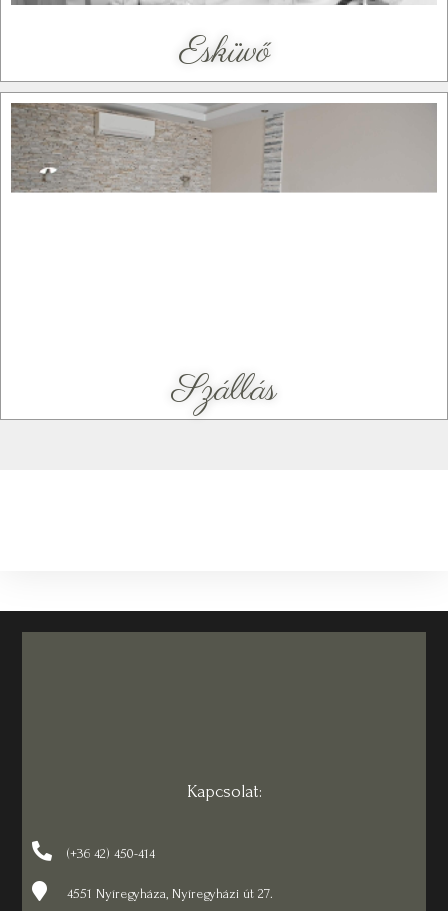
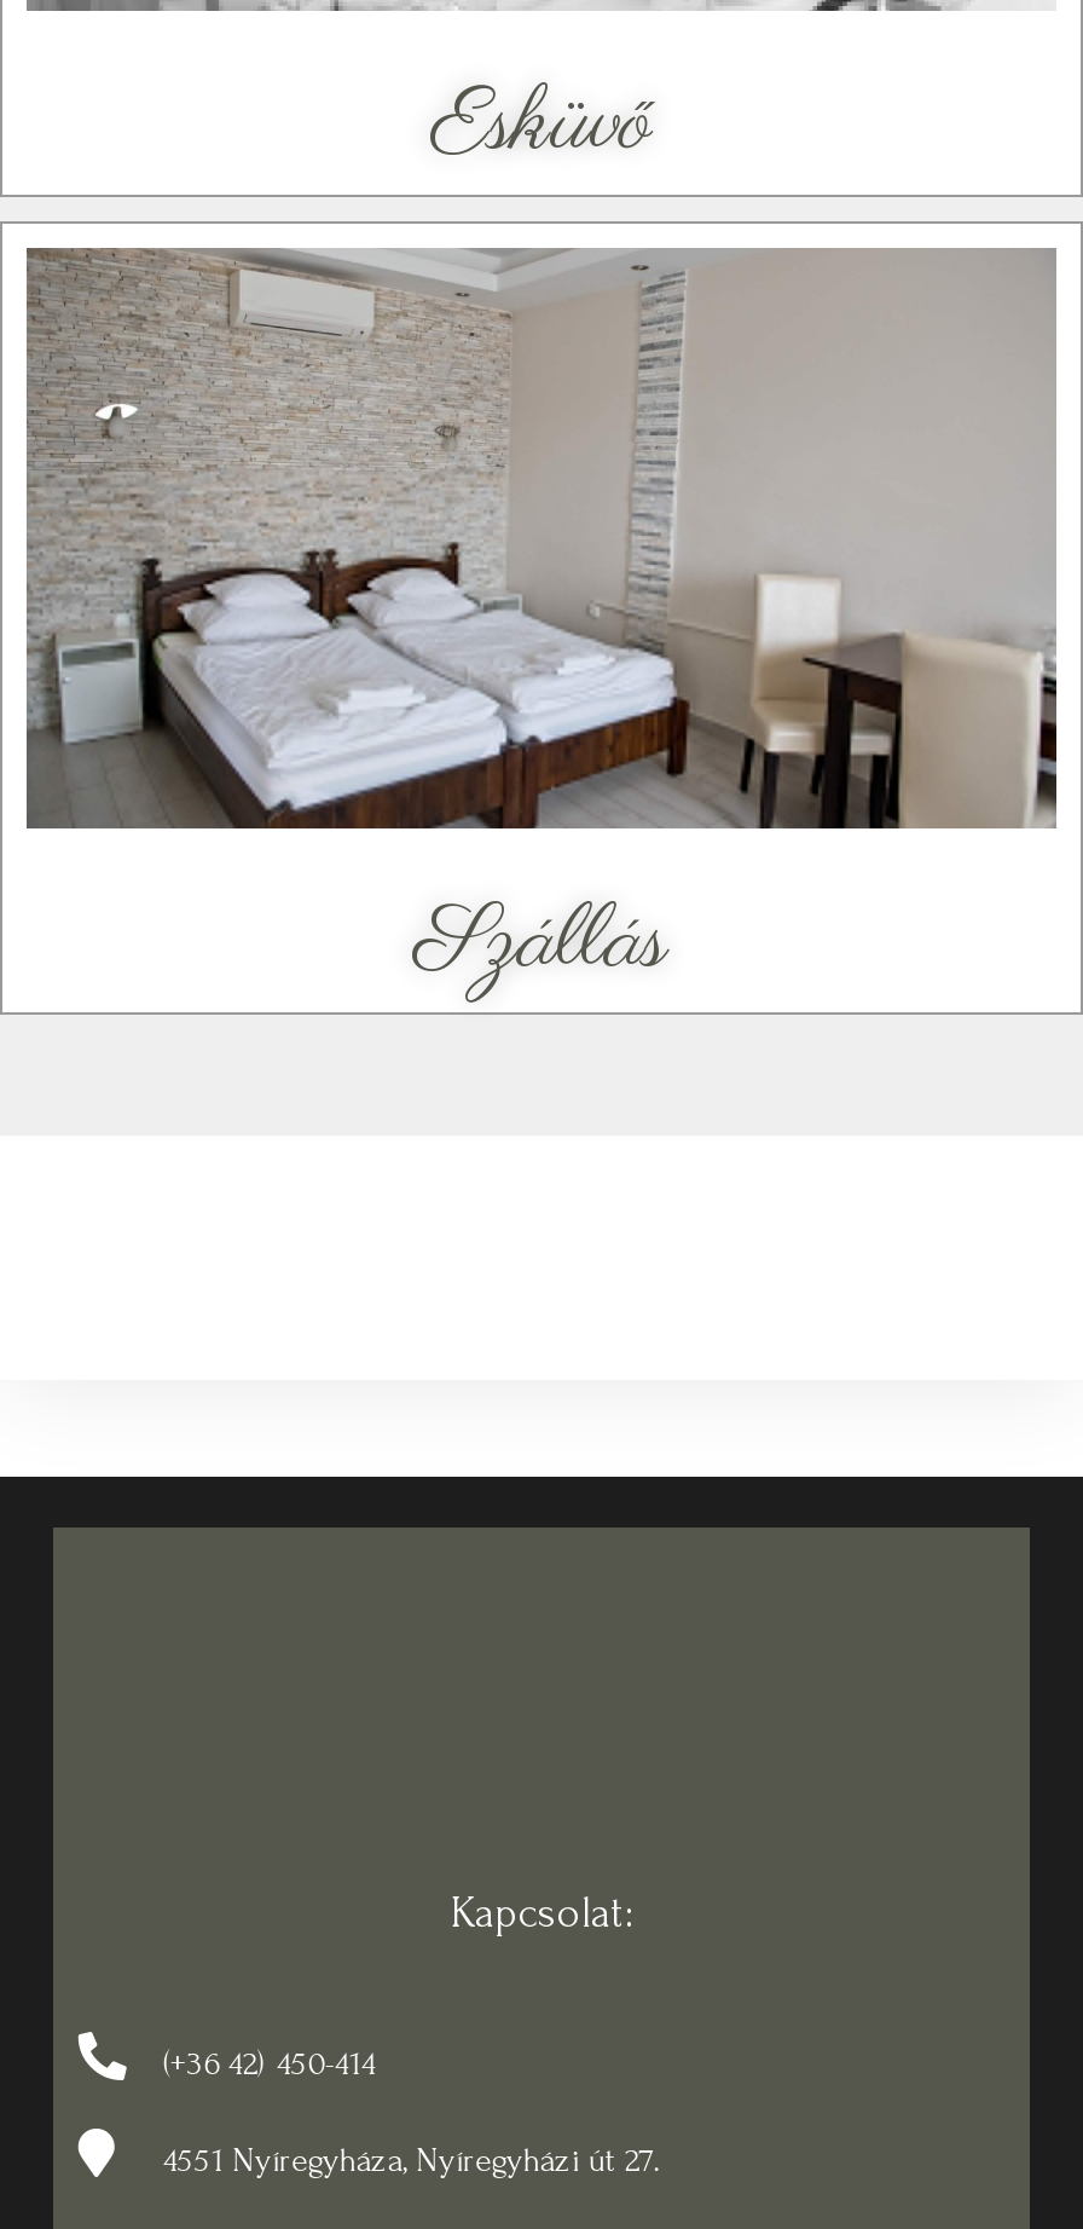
+ [image]
